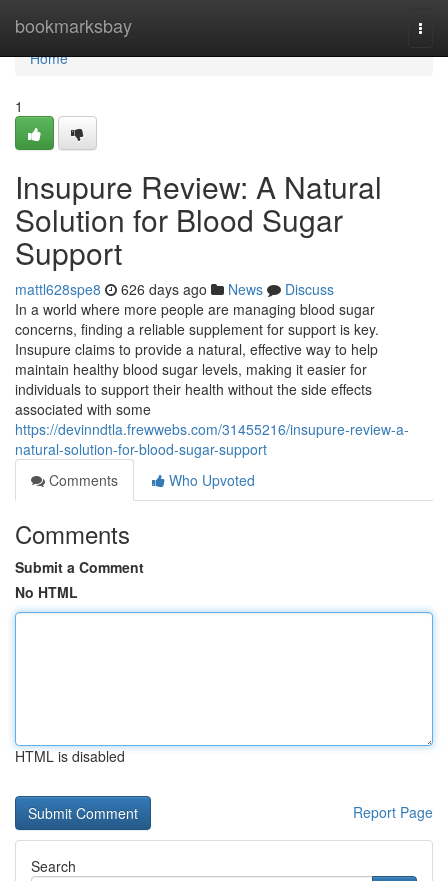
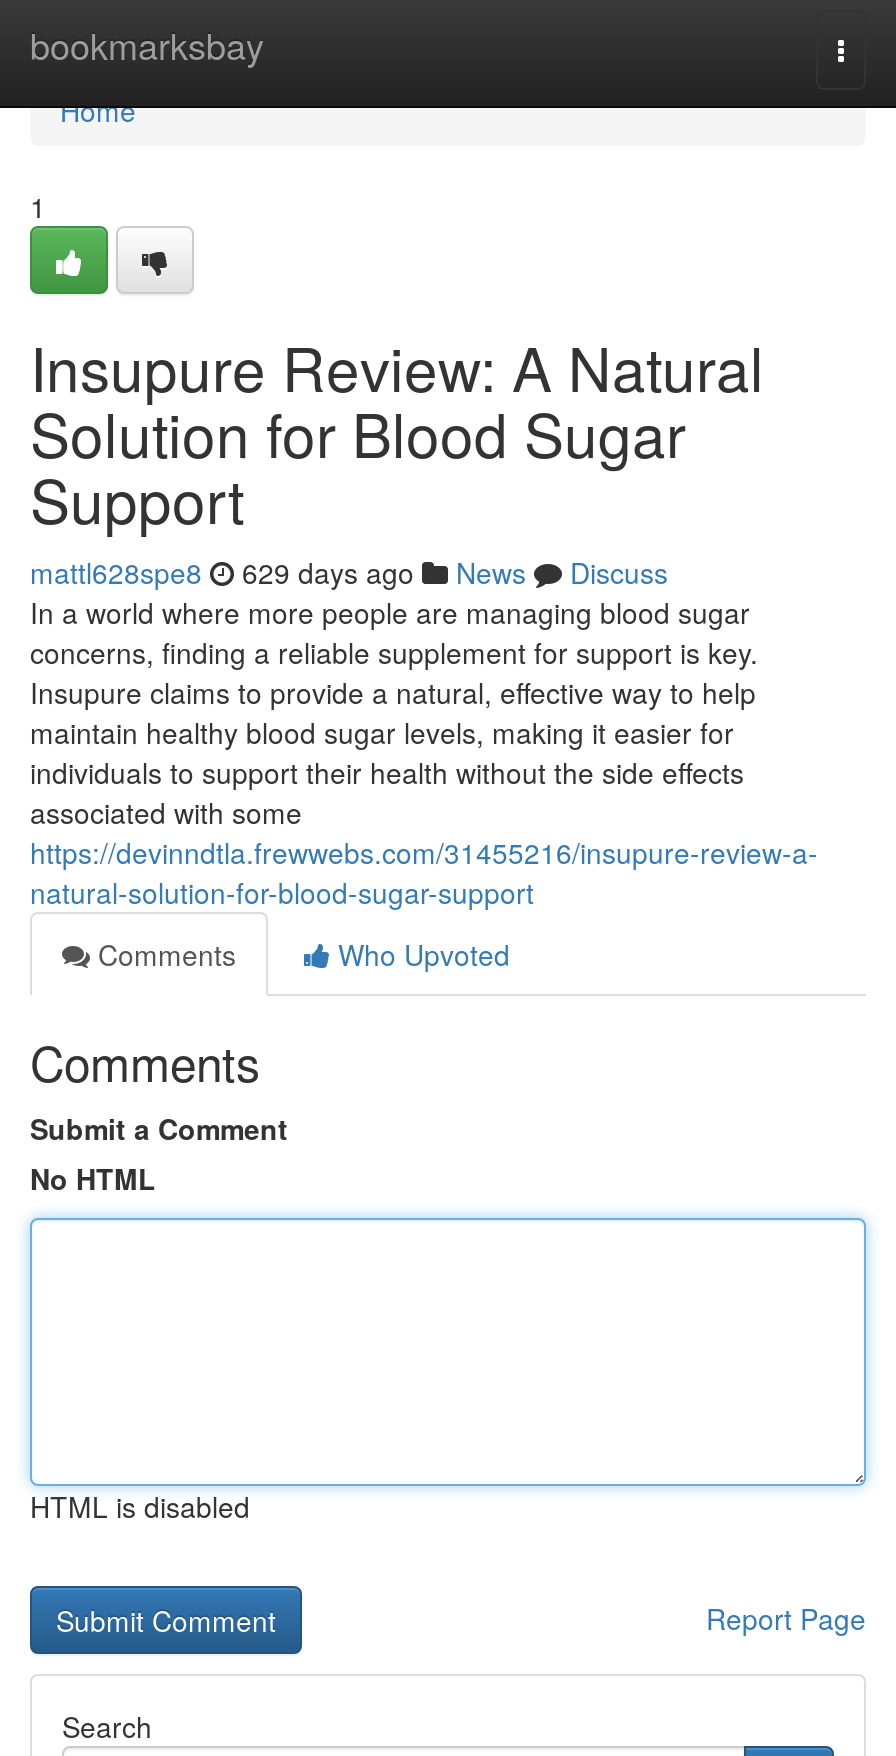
- mattl628spe8 626 days ago News Discuss
+ mattl628spe8 629 days ago News Discuss
